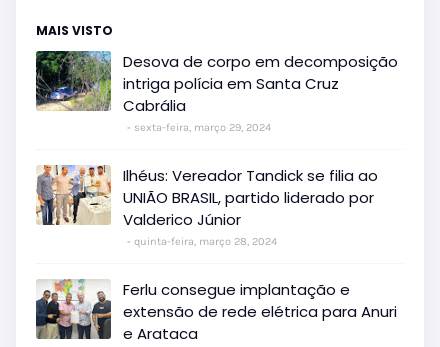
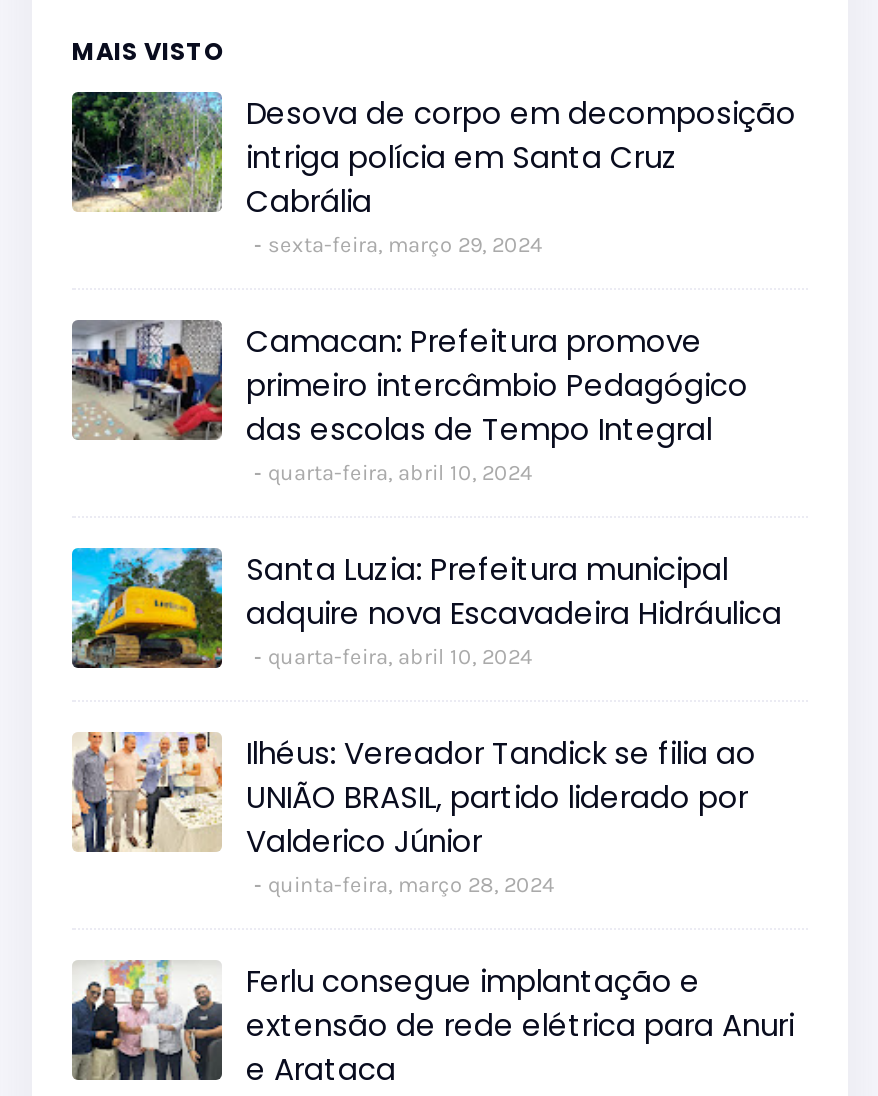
+ [image]
+ Camacan: Prefeitura promove
+ primeiro intercâmbio Pedagógico
+ das escolas de Tempo Integral
+ quarta-feira, abril 10, 2024
+ Santa Luzia: Prefeitura municipal
+ adquire nova Escavadeira Hidráulica
+ quarta-feira, abril 10, 2024

+ [image]
